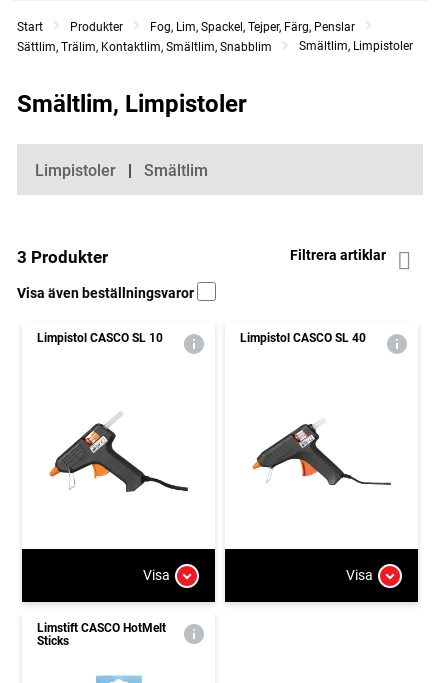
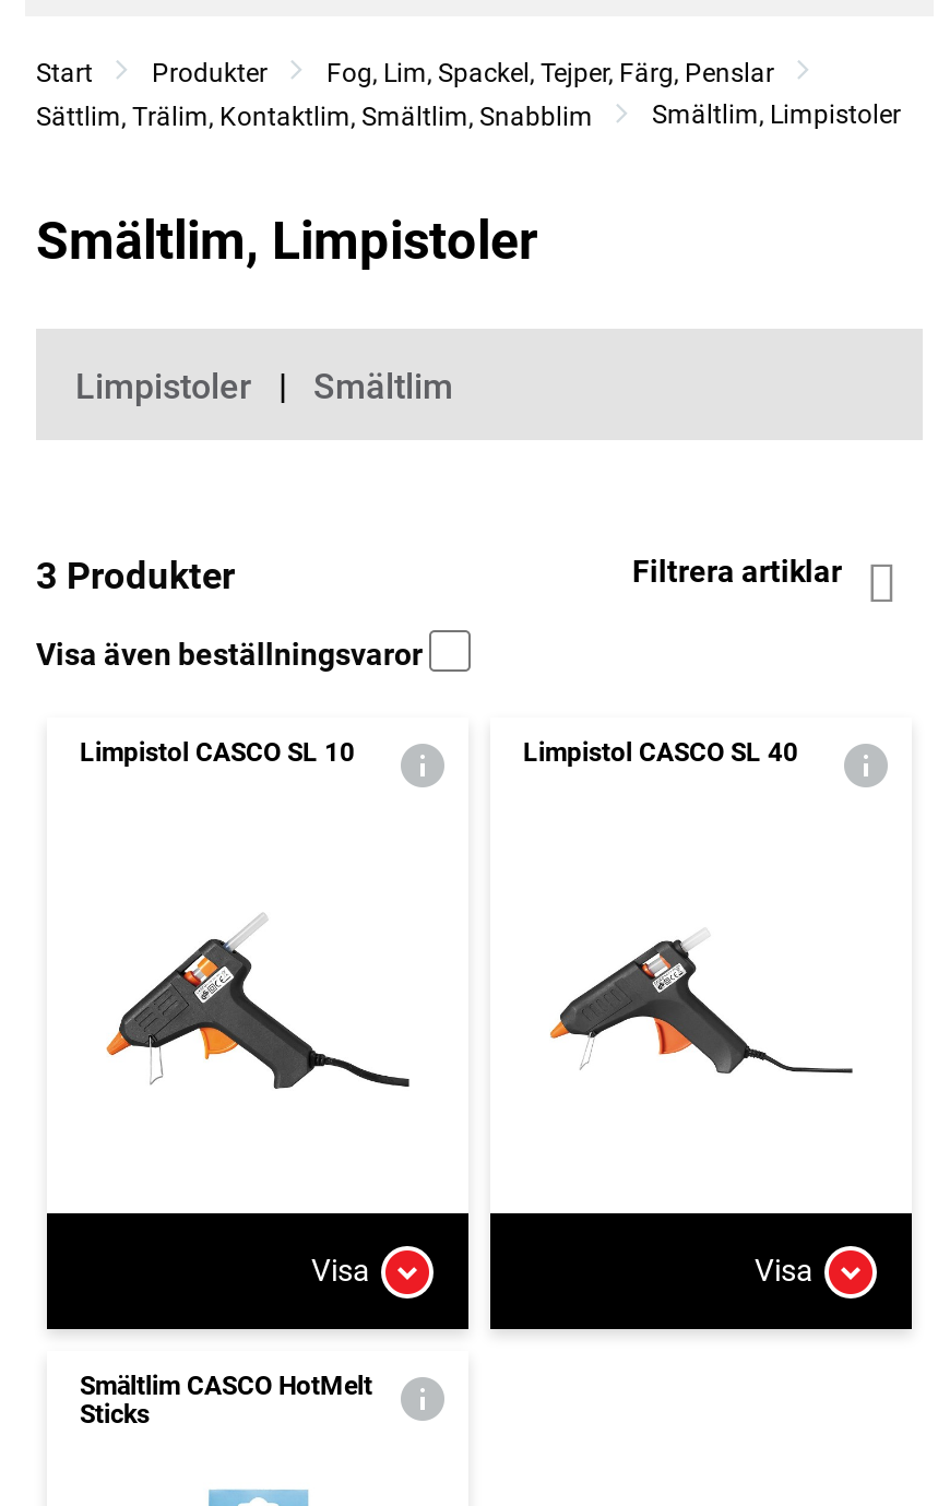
- Limstift CASCO HotMelt
+ Smältlim CASCO HotMelt
